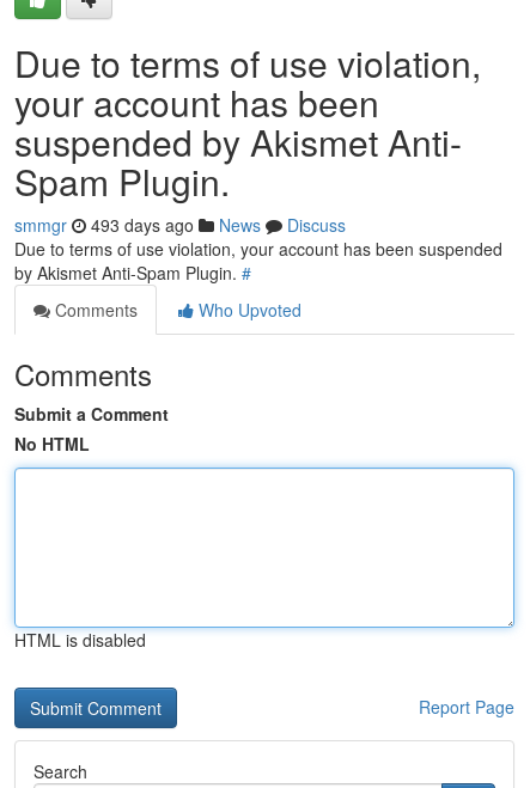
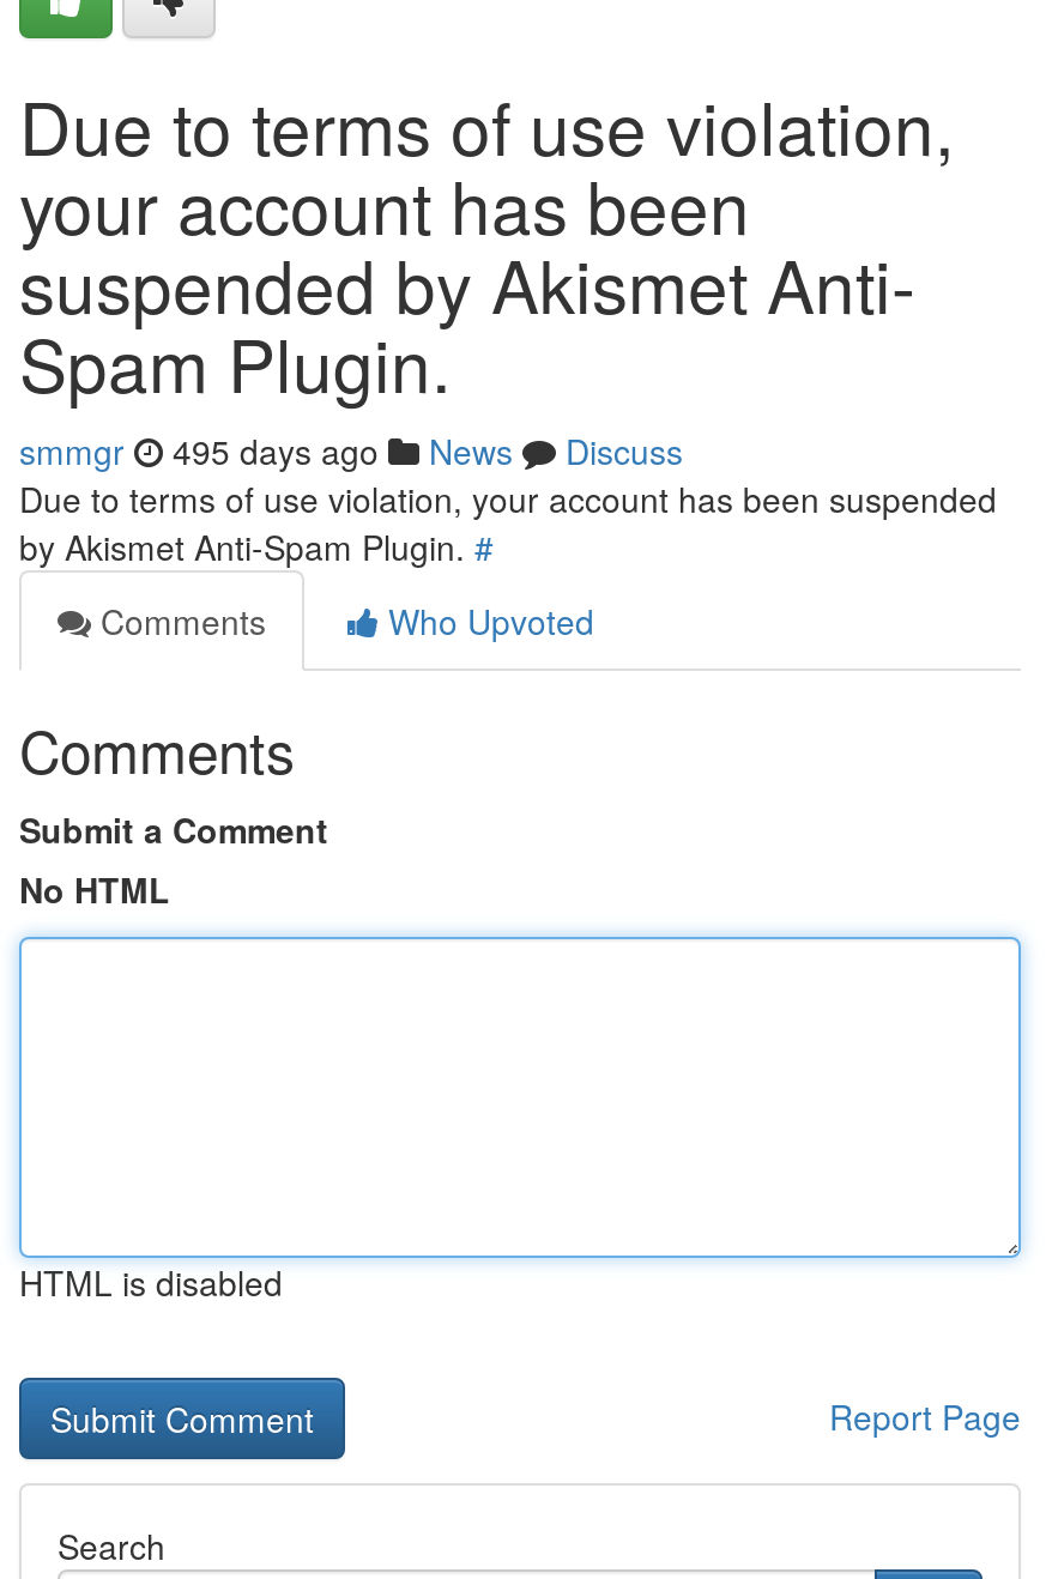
- smmgr 493 days ago News Discuss
+ smmgr 495 days ago News Discuss
